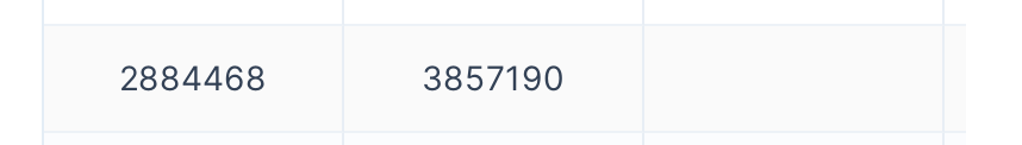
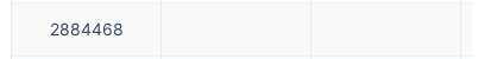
- 3857190
